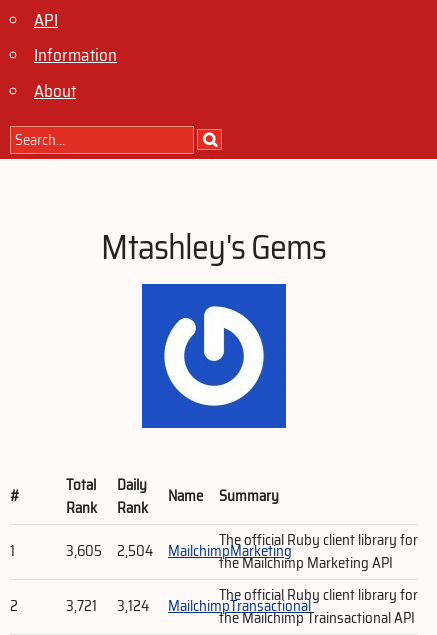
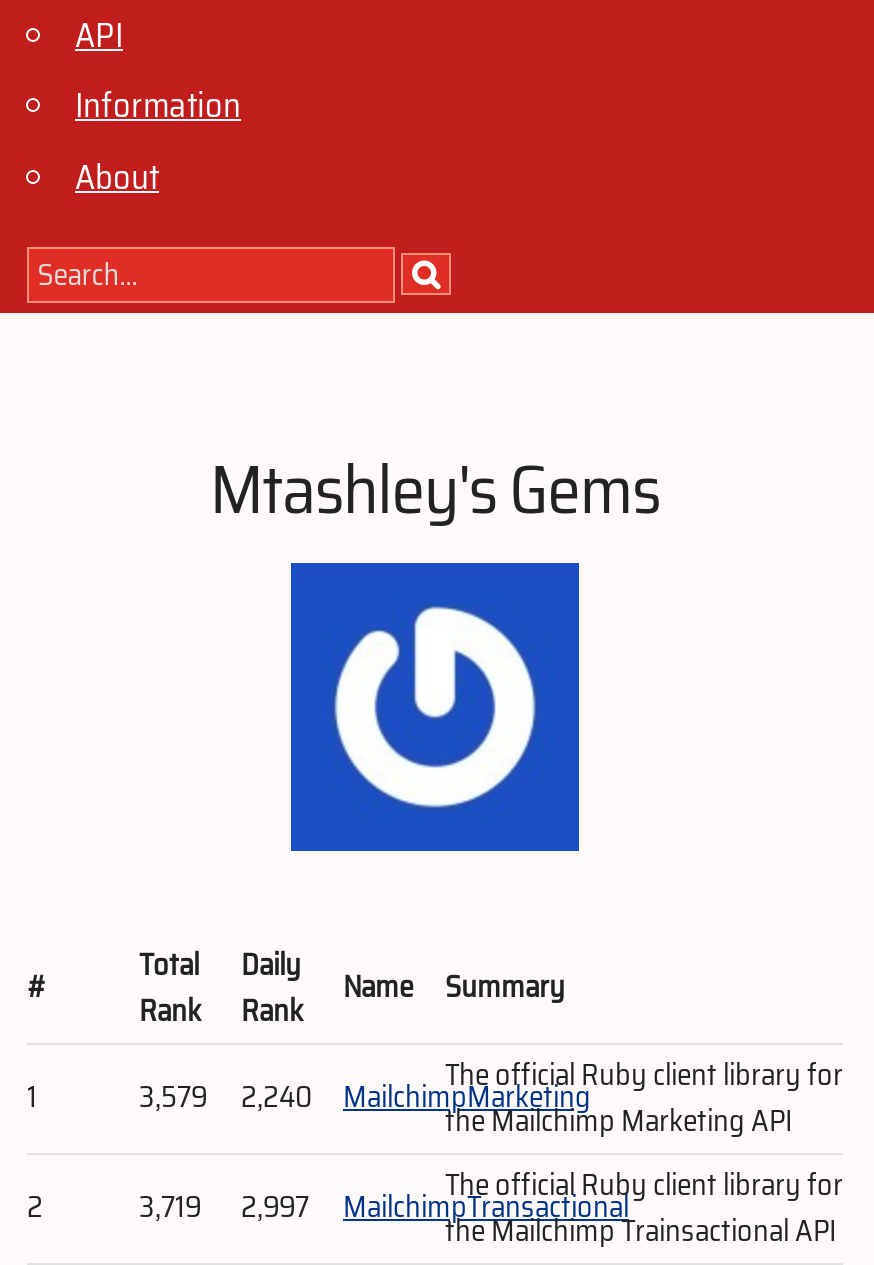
- 3,605
+ 3,579

- 2,504
+ 2,240

- 3,721
+ 3,719

- 3,124
+ 2,997
